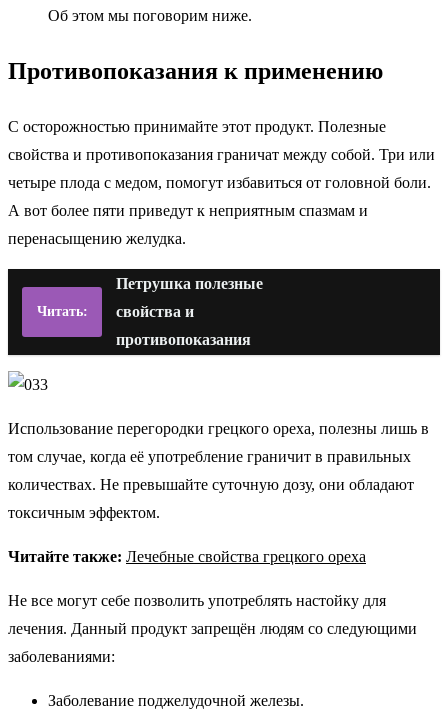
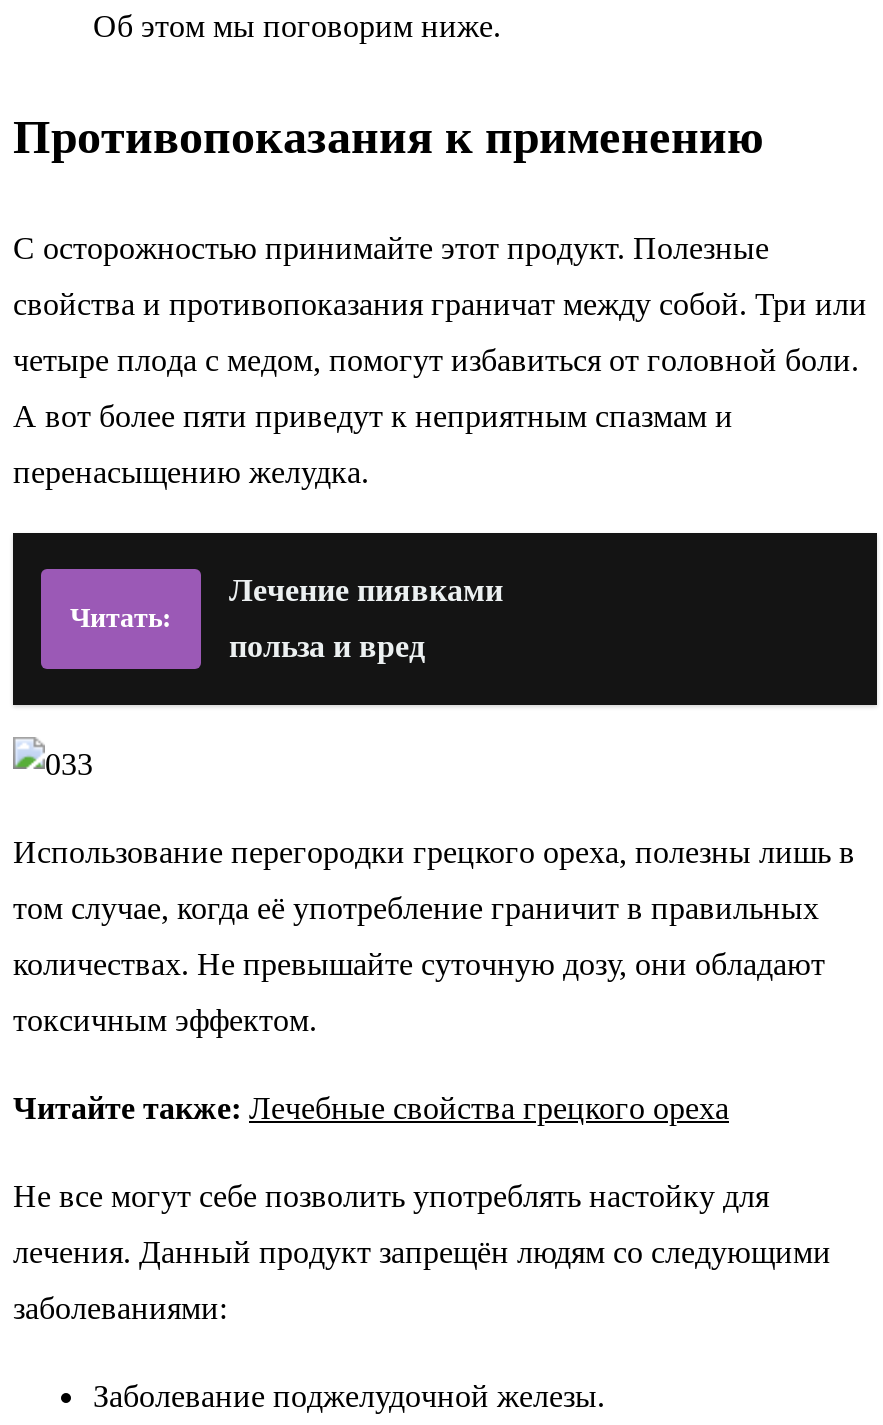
- Петрушка полезные
- свойства и
- противопоказания
+ Лечение пиявками
+ польза и вред
